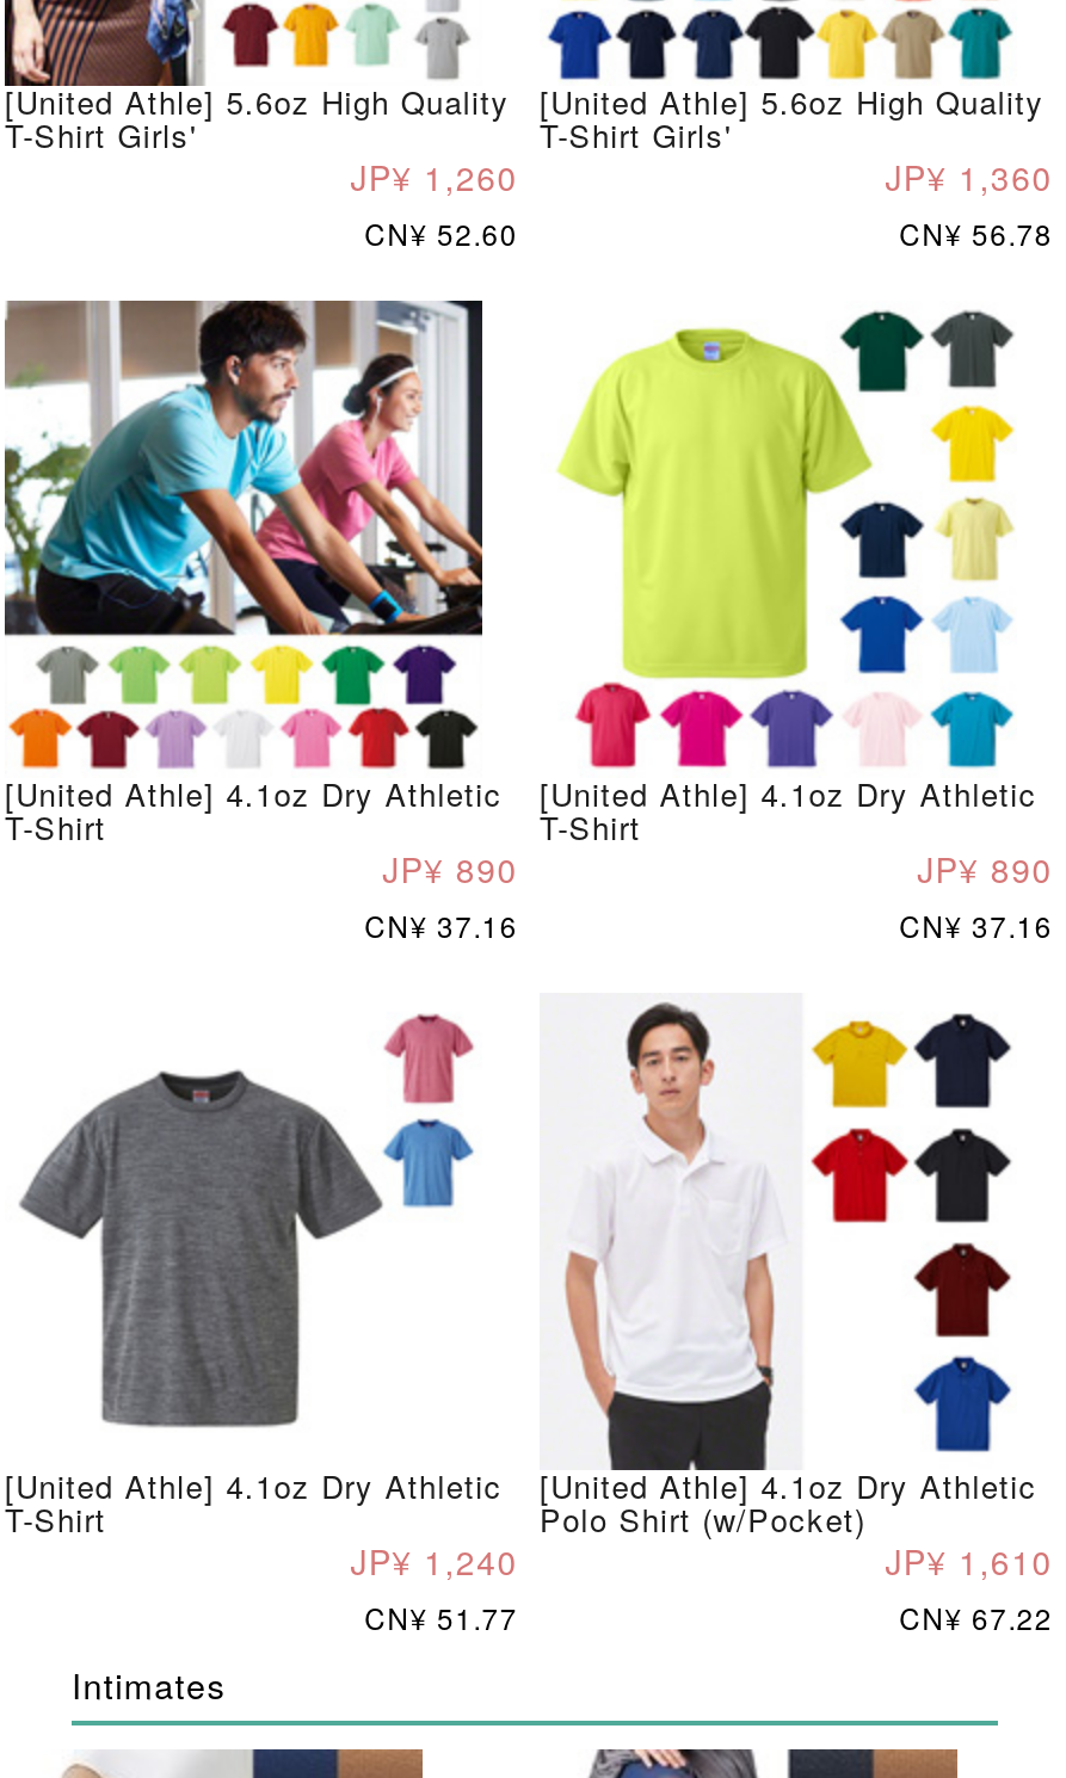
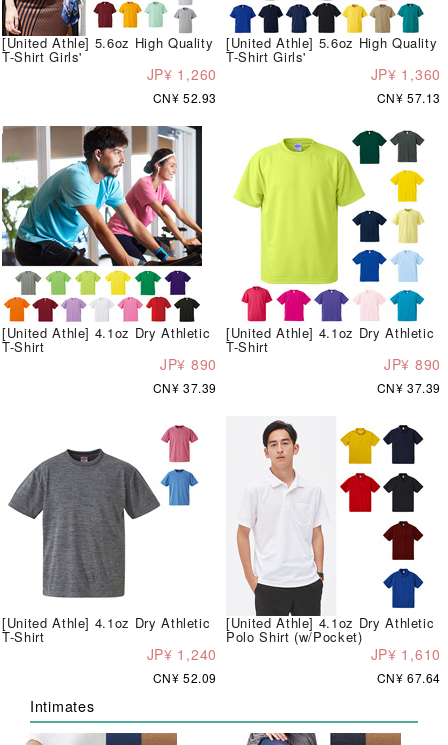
- CN¥ 52.60
+ CN¥ 52.93

- CN¥ 56.78
+ CN¥ 57.13

- CN¥ 37.16
+ CN¥ 37.39

- CN¥ 37.16
+ CN¥ 37.39

- CN¥ 51.77
+ CN¥ 52.09

- CN¥ 67.22
+ CN¥ 67.64
